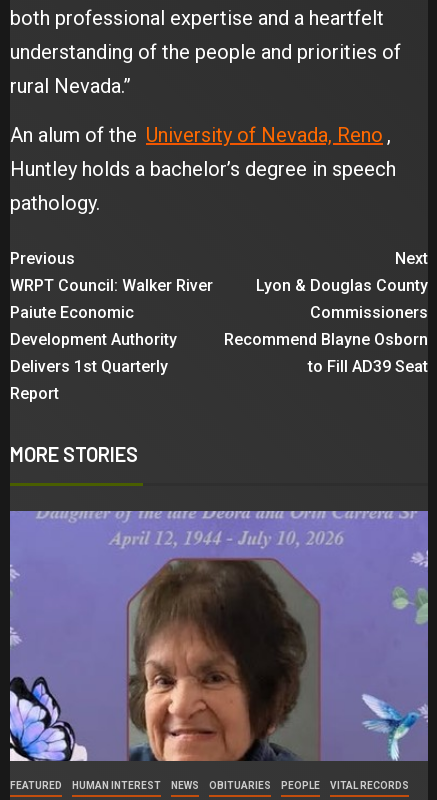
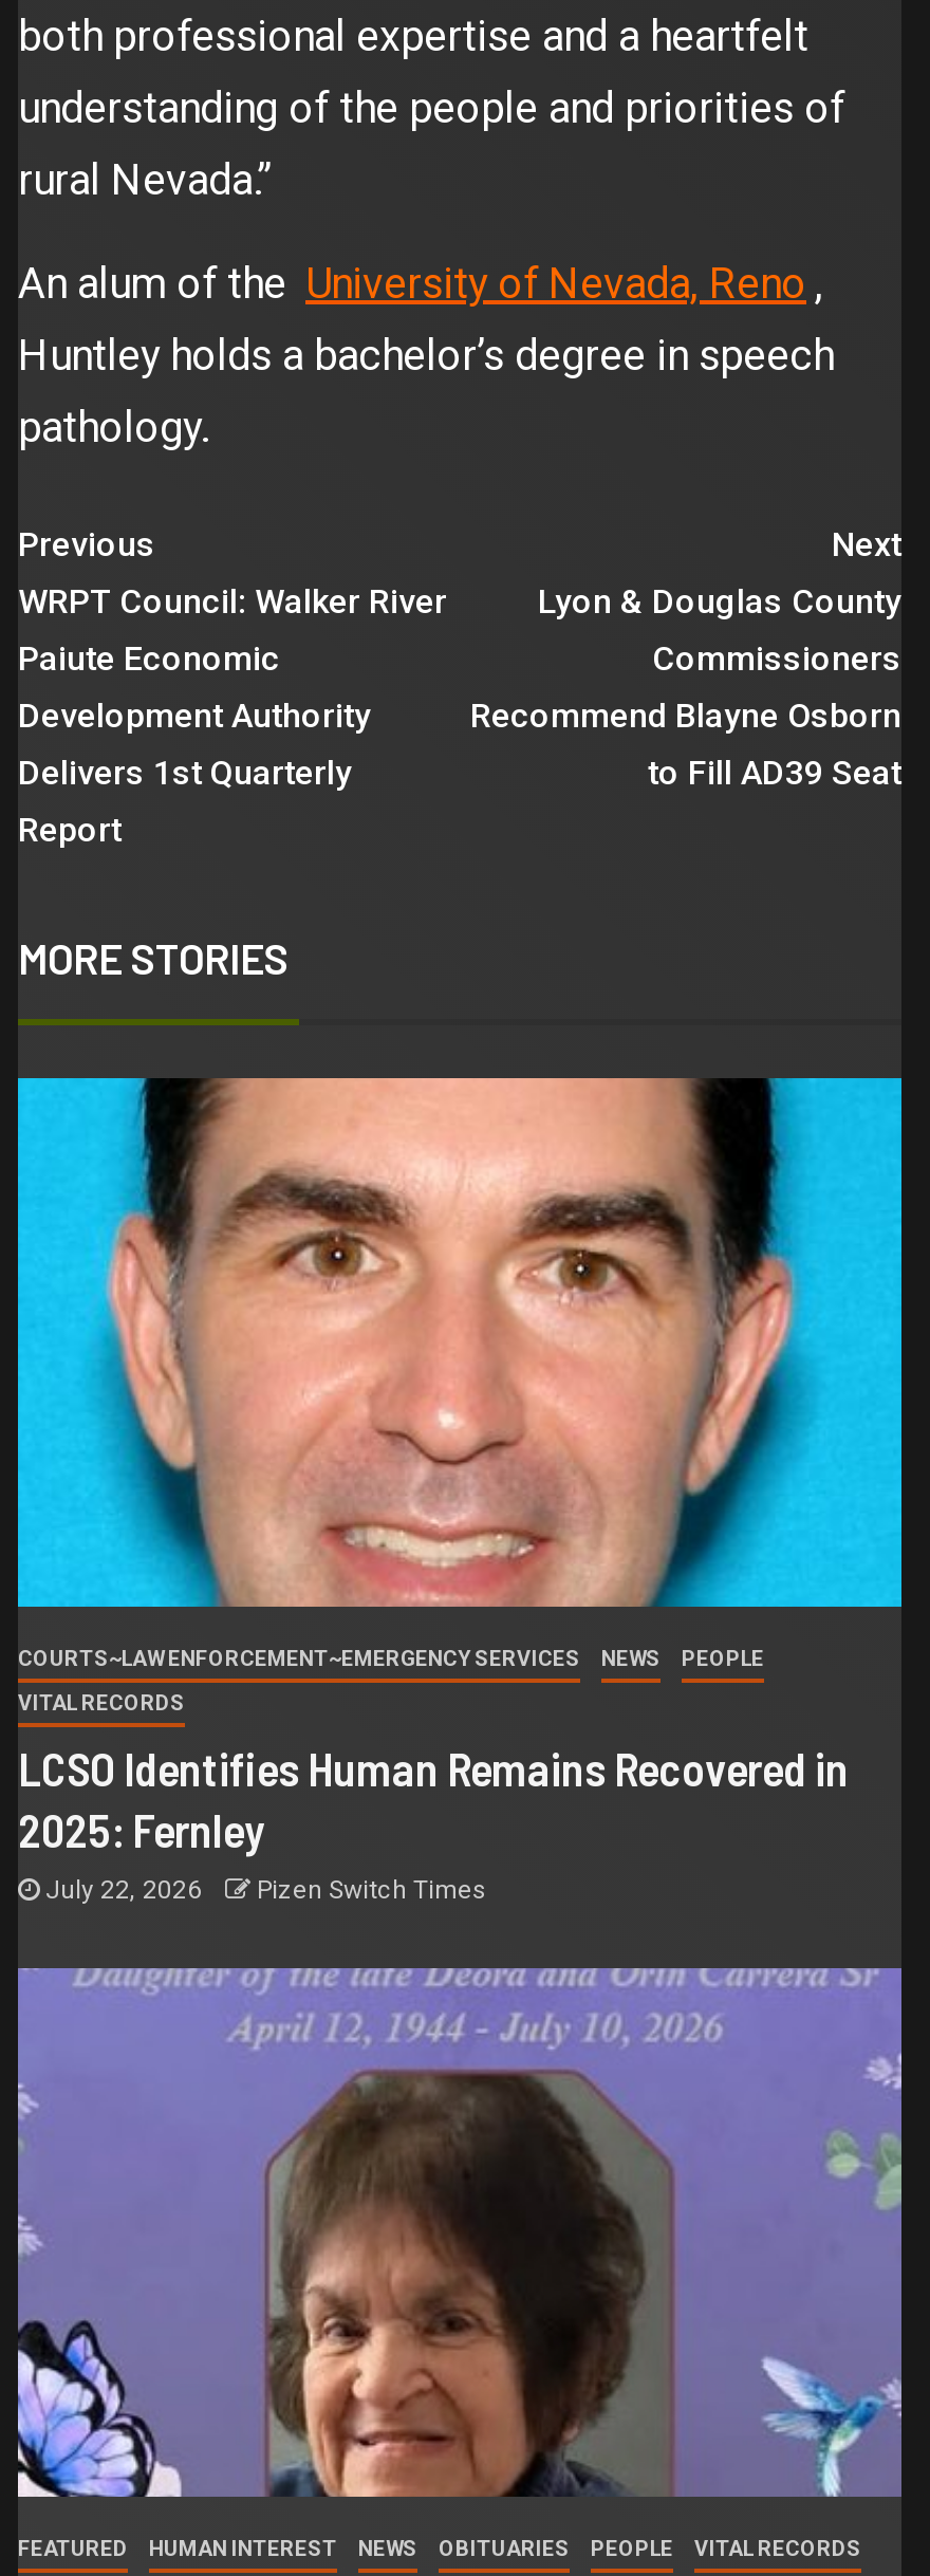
+ [image]
+ COURTS~LAW ENFORCEMENT~EMERGENCY SERVICES
+ NEWS
+ PEOPLE
+ VITAL RECORDS
+ LCSO Identifies Human Remains Recovered in
+ 2025: Fernley
+ July 22, 2026
+ Pizen Switch Times
